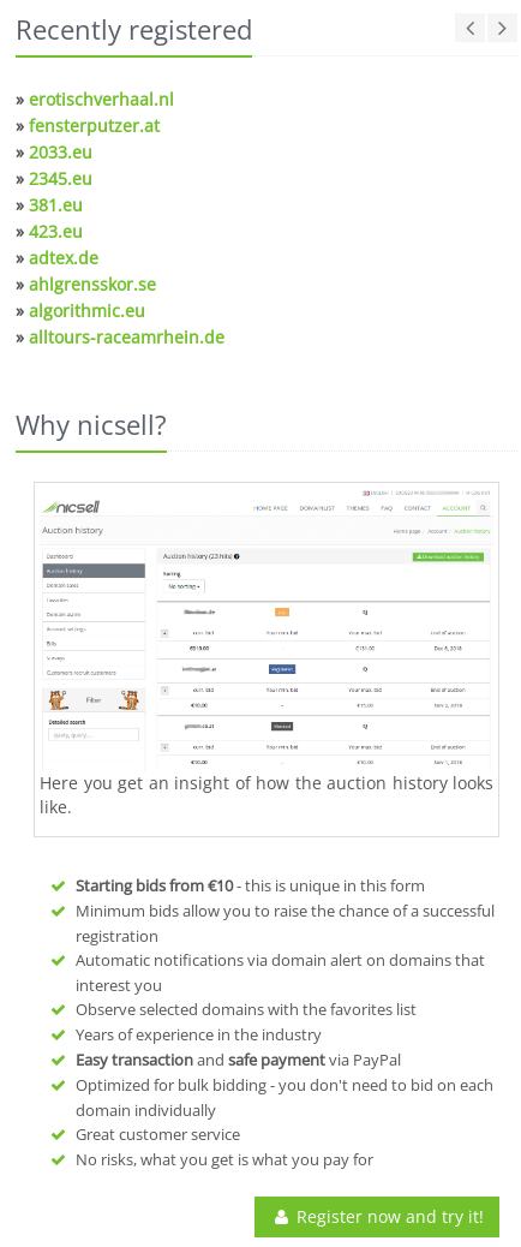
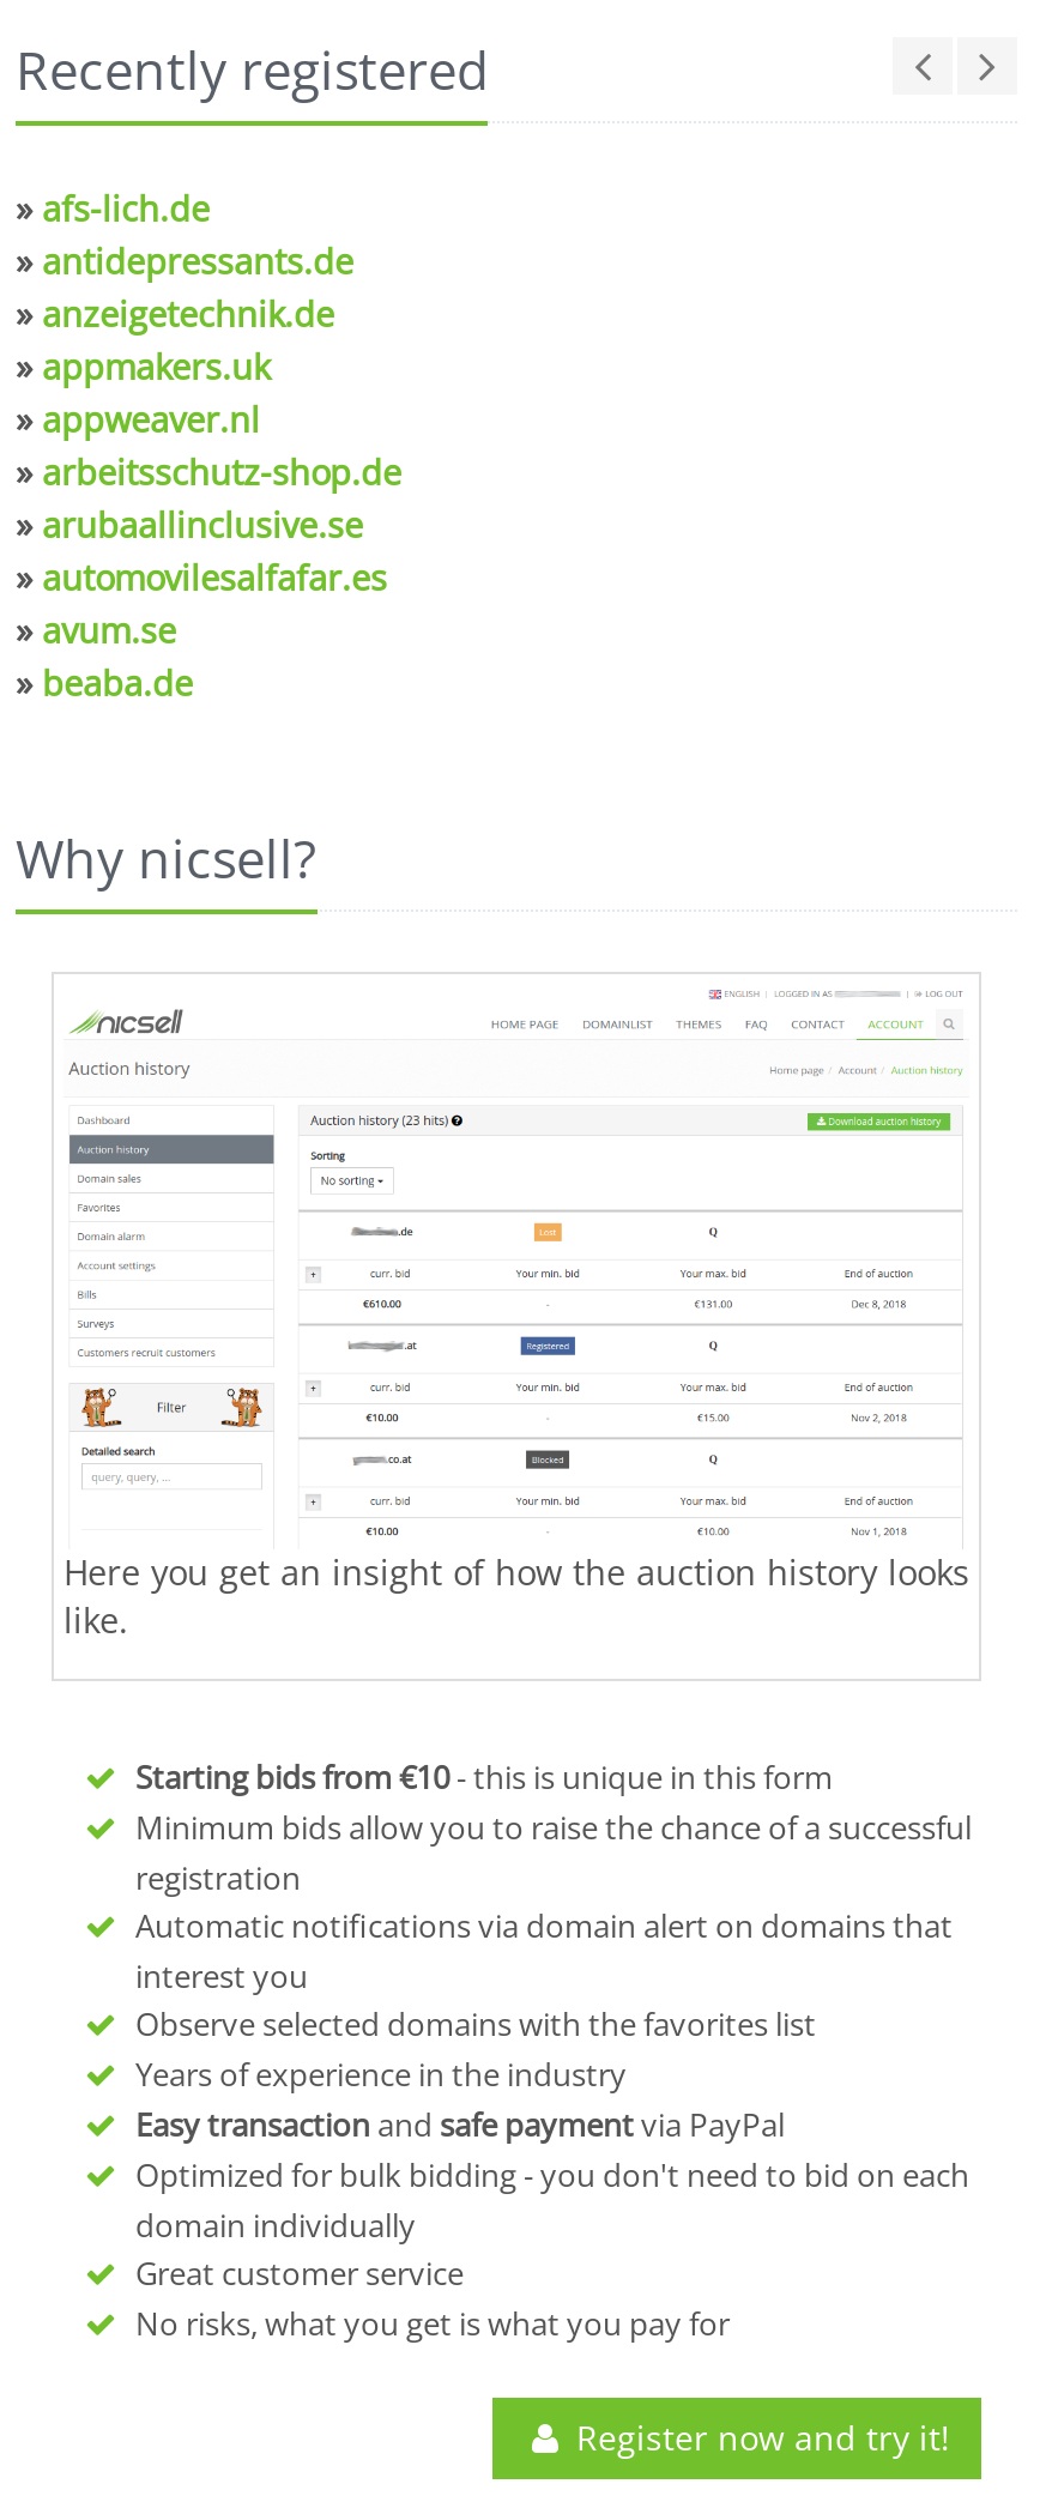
- » erotischverhaal.nl
- » fensterputzer.at
- » 2033.eu
- » 2345.eu
- » 381.eu
- » 423.eu
- » adtex.de
- » ahlgrensskor.se
- » algorithmic.eu
- » alltours-raceamrhein.de
+ » afs-lich.de
+ » antidepressants.de
+ » anzeigetechnik.de
+ » appmakers.uk
+ » appweaver.nl
+ » arbeitsschutz-shop.de
+ » arubaallinclusive.se
+ » automovilesalfafar.es
+ » avum.se
+ » beaba.de
